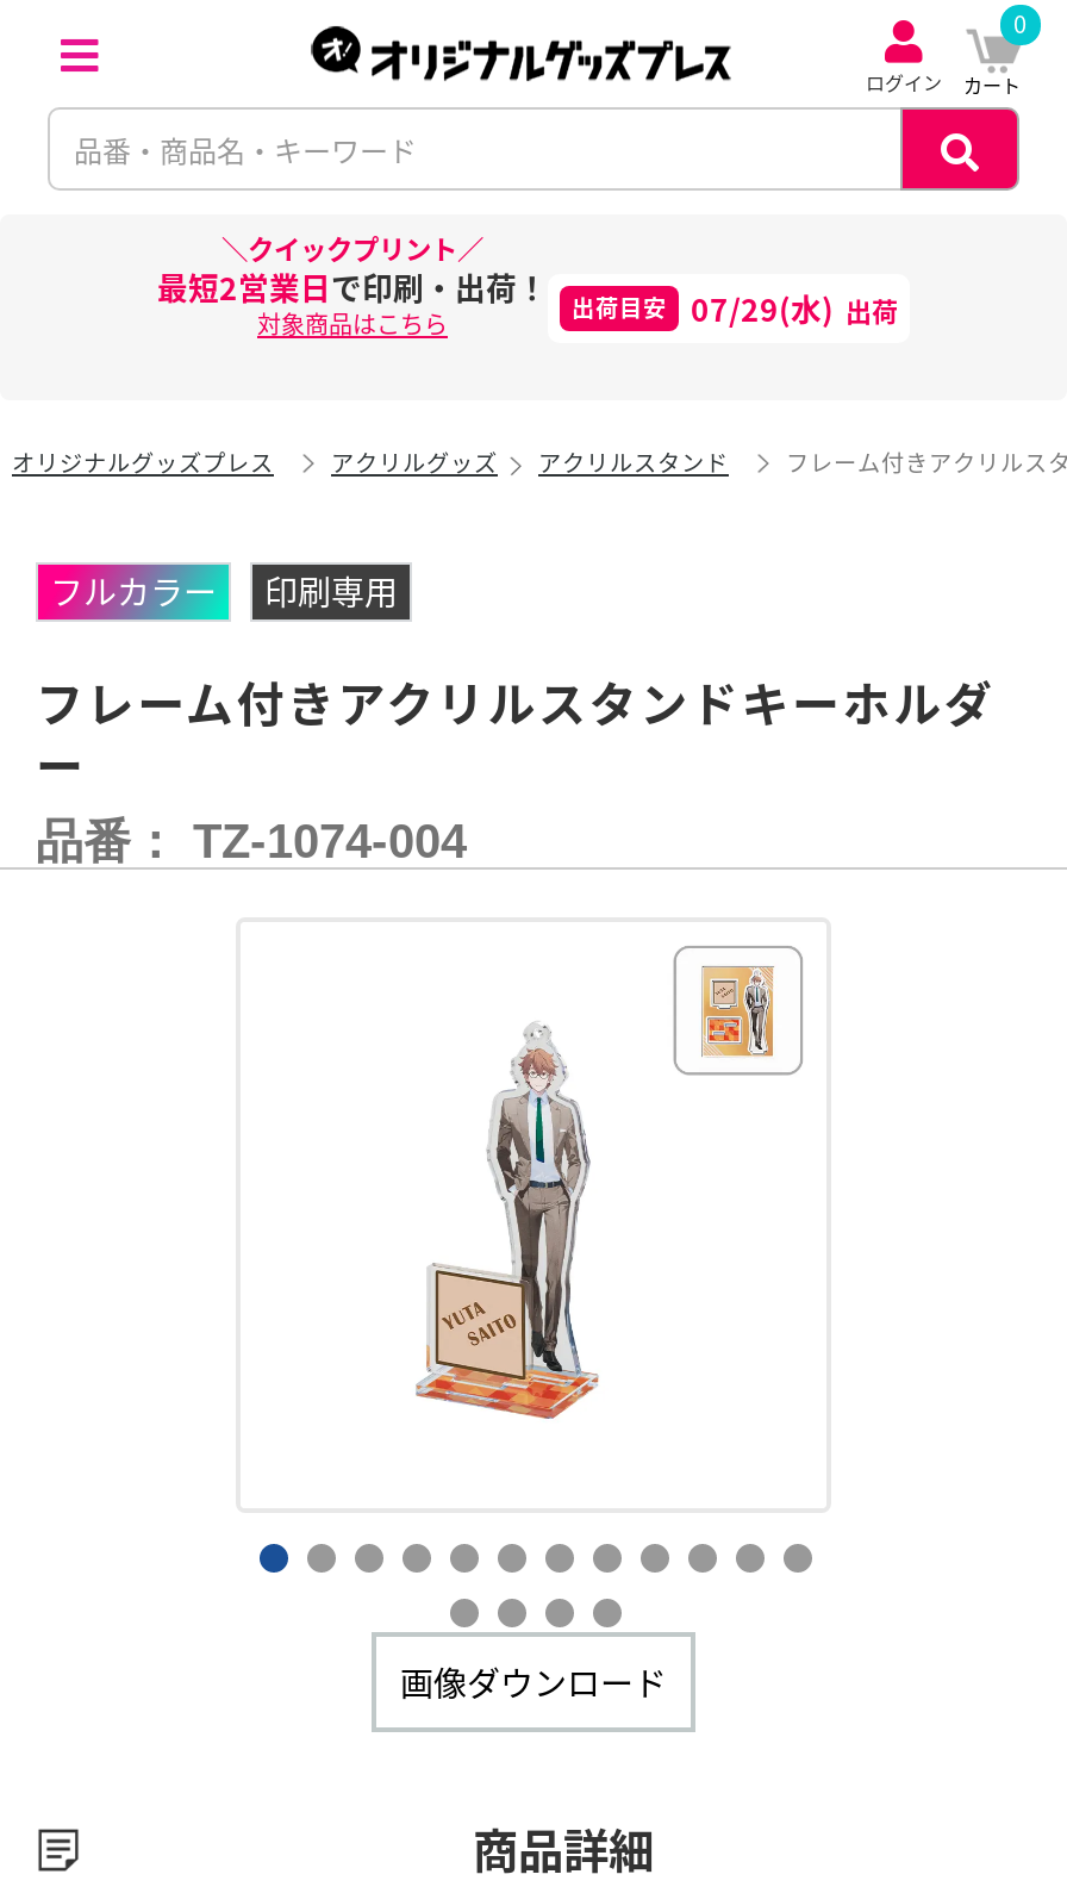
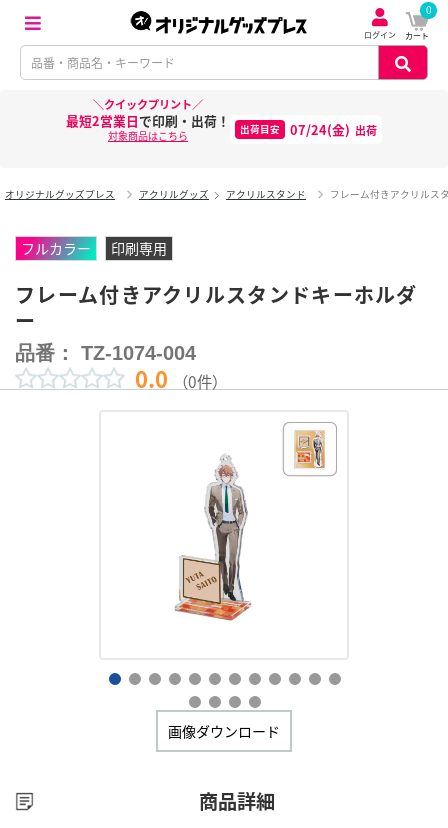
- 最短2営業日で印刷・出荷！ 出荷目安 07/29(水) 出荷
+ 最短2営業日で印刷・出荷！ 出荷目安 07/24(金) 出荷

+ 0.0（0件）
